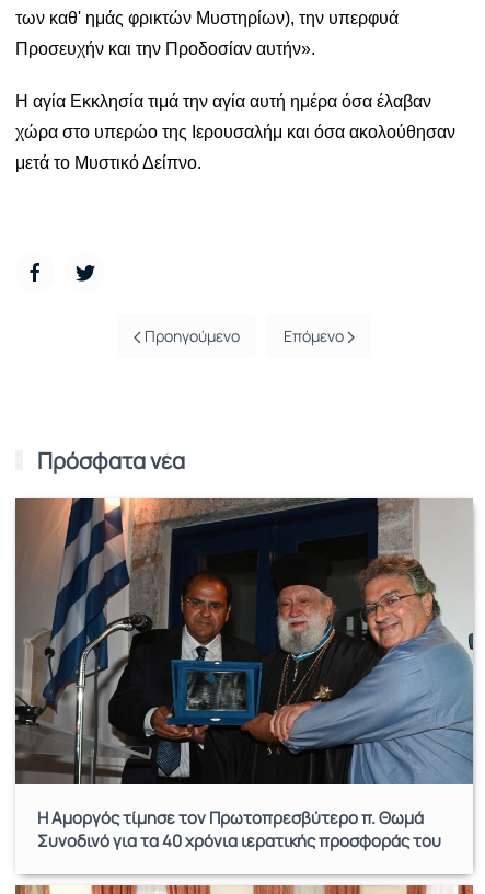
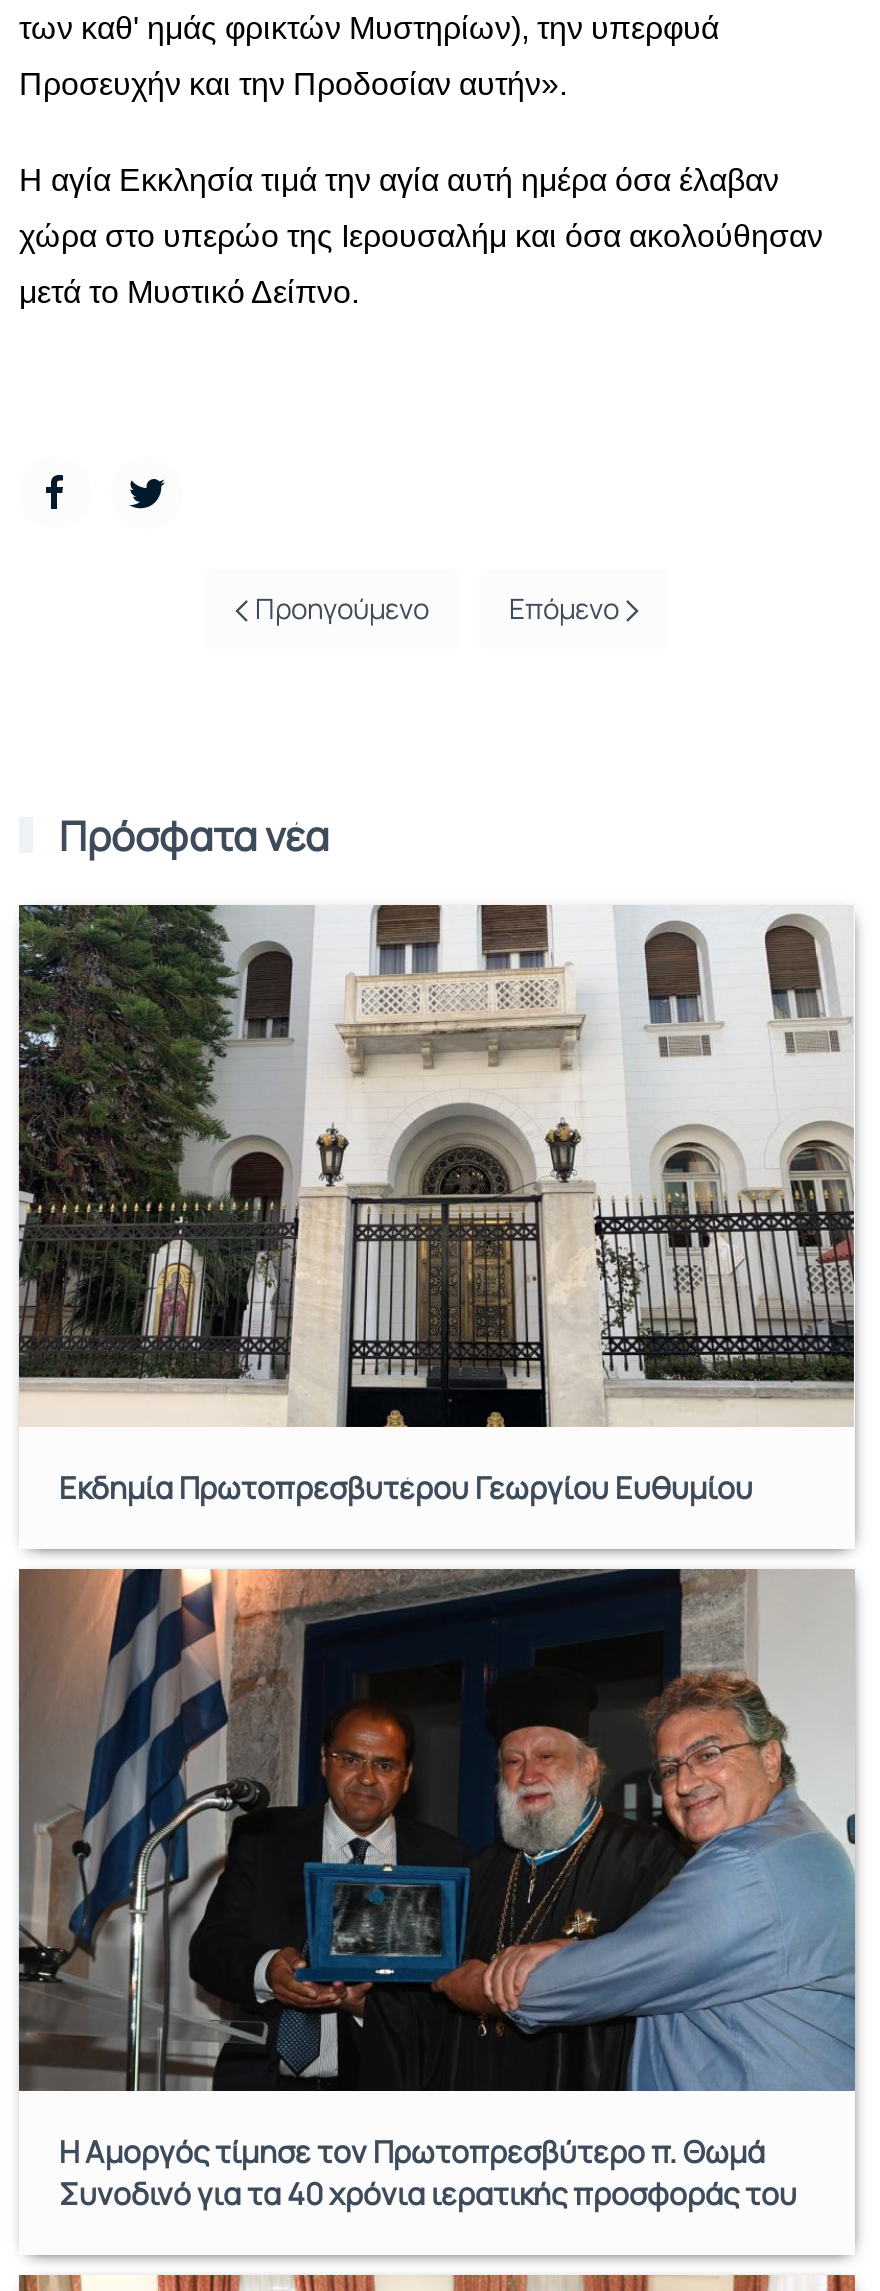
+ [image]
+ Εκδημία Πρωτοπρεσβυτέρου Γεωργίου Ευθυμίου
